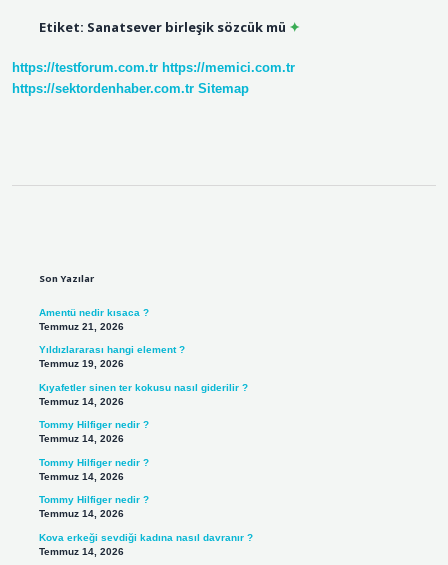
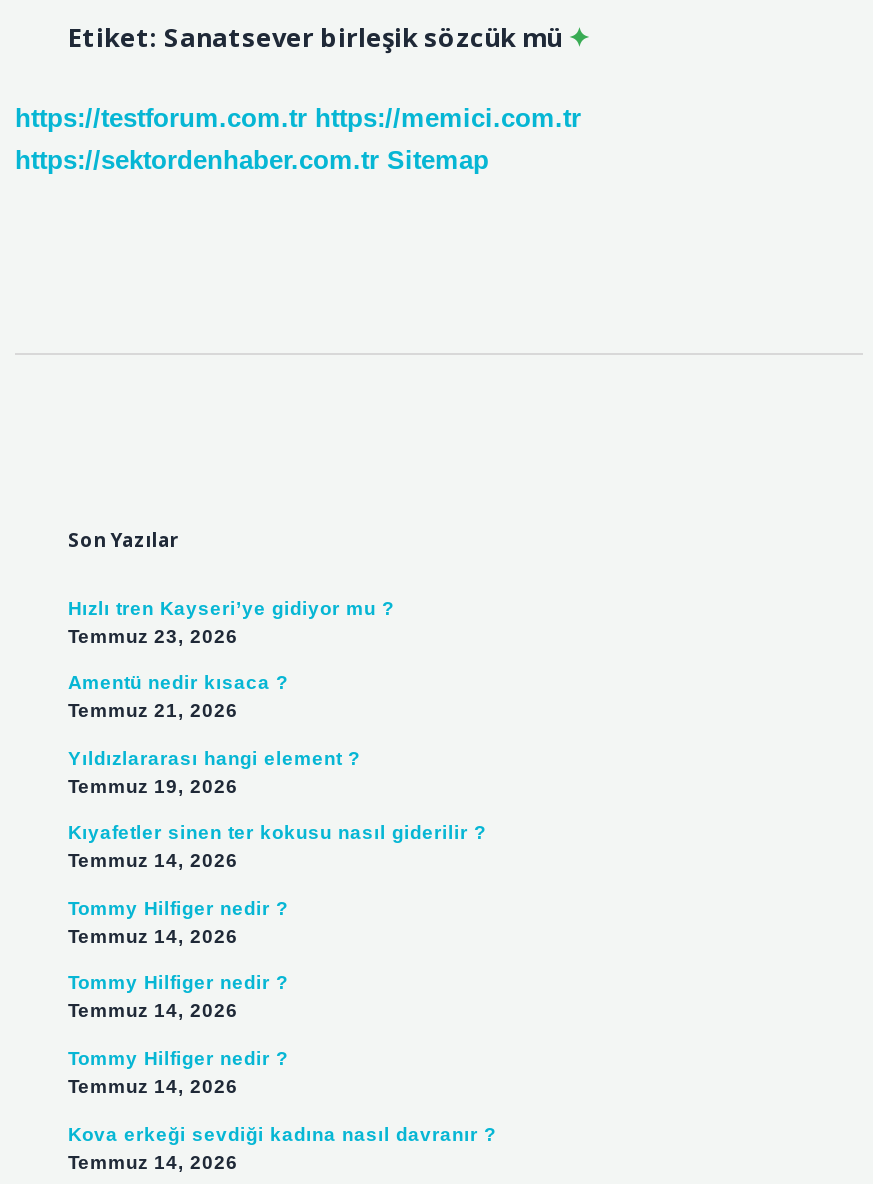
+ Hızlı tren Kayseri’ye gidiyor mu ?
+ Temmuz 23, 2026
